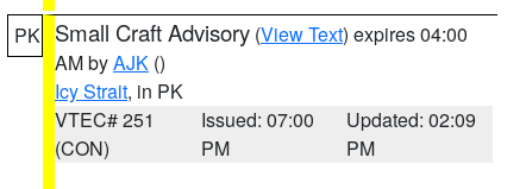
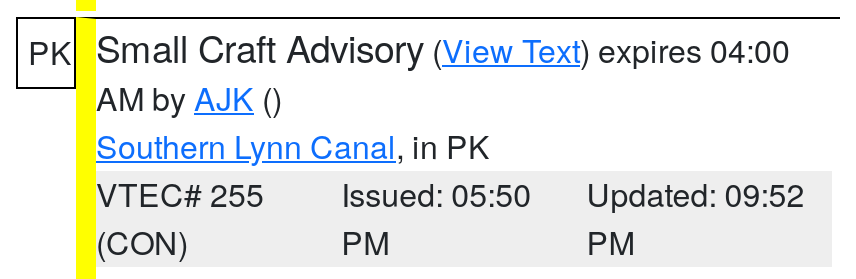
- Icy Strait, in PK
- VTEC# 251
+ Southern Lynn Canal, in PK
+ VTEC# 255

- Issued: 07:00
+ Issued: 05:50

- Updated: 02:09
+ Updated: 09:52
